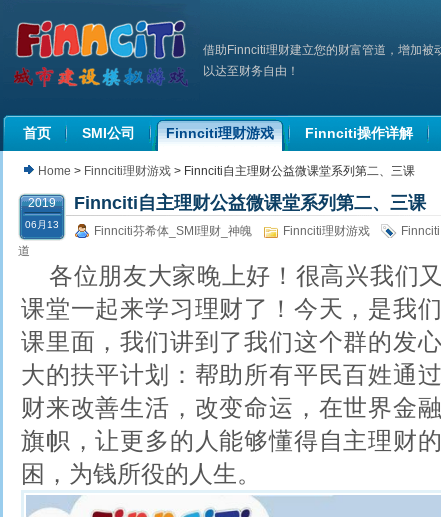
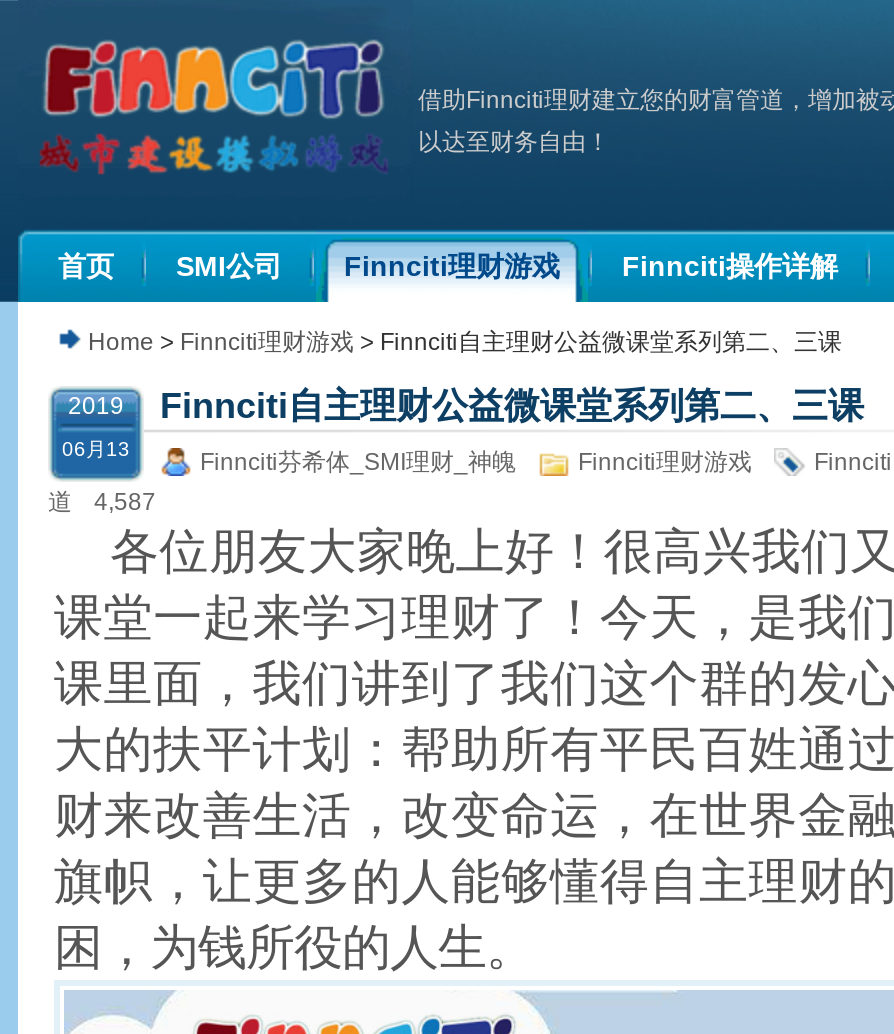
+ 4,587
